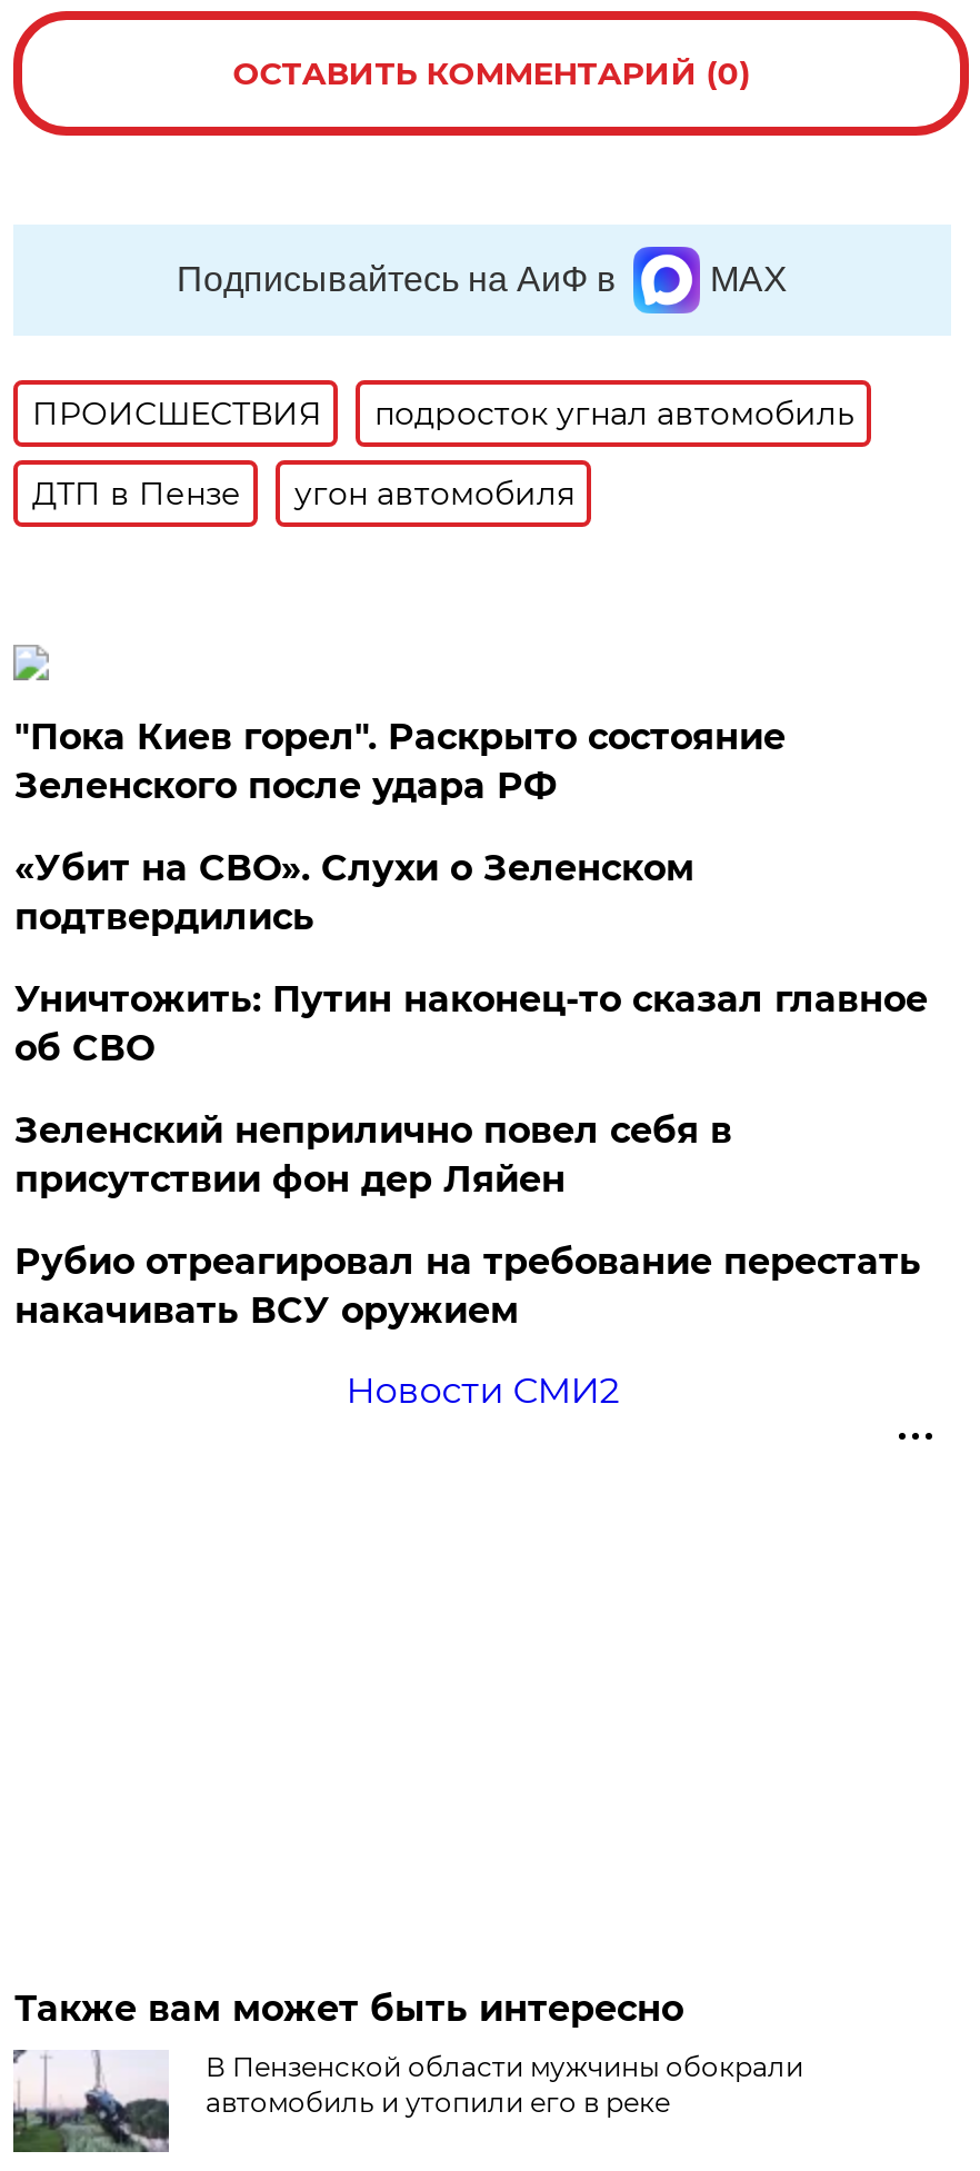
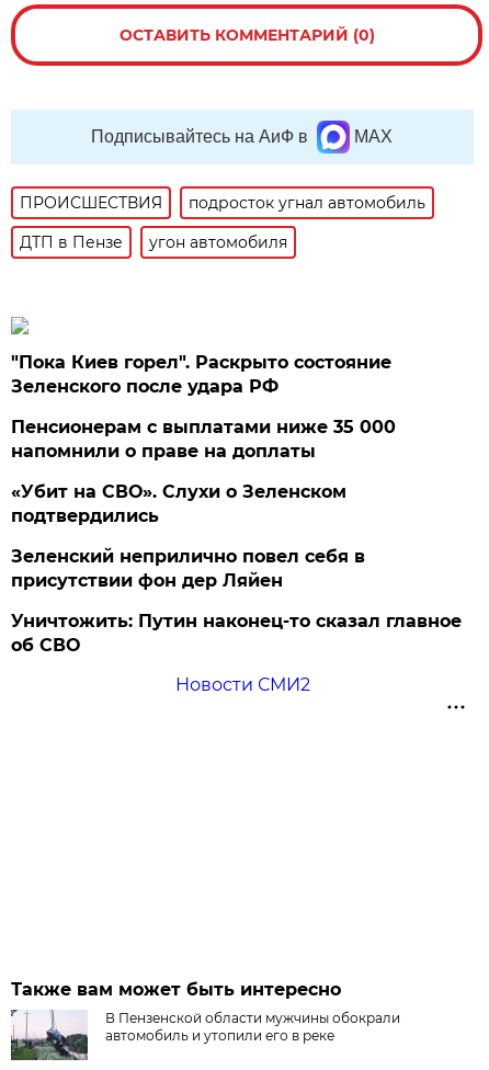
+ Пенсионерам с выплатами ниже 35 000
+ напомнили о праве на доплаты

moved down: «Убит на СВО». Слухи о Зеленском | подтвердились

moved down: Уничтожить: Путин наконец-то сказал главное | об СВО

- Рубио отреагировал на требование перестать
- накачивать ВСУ оружием
